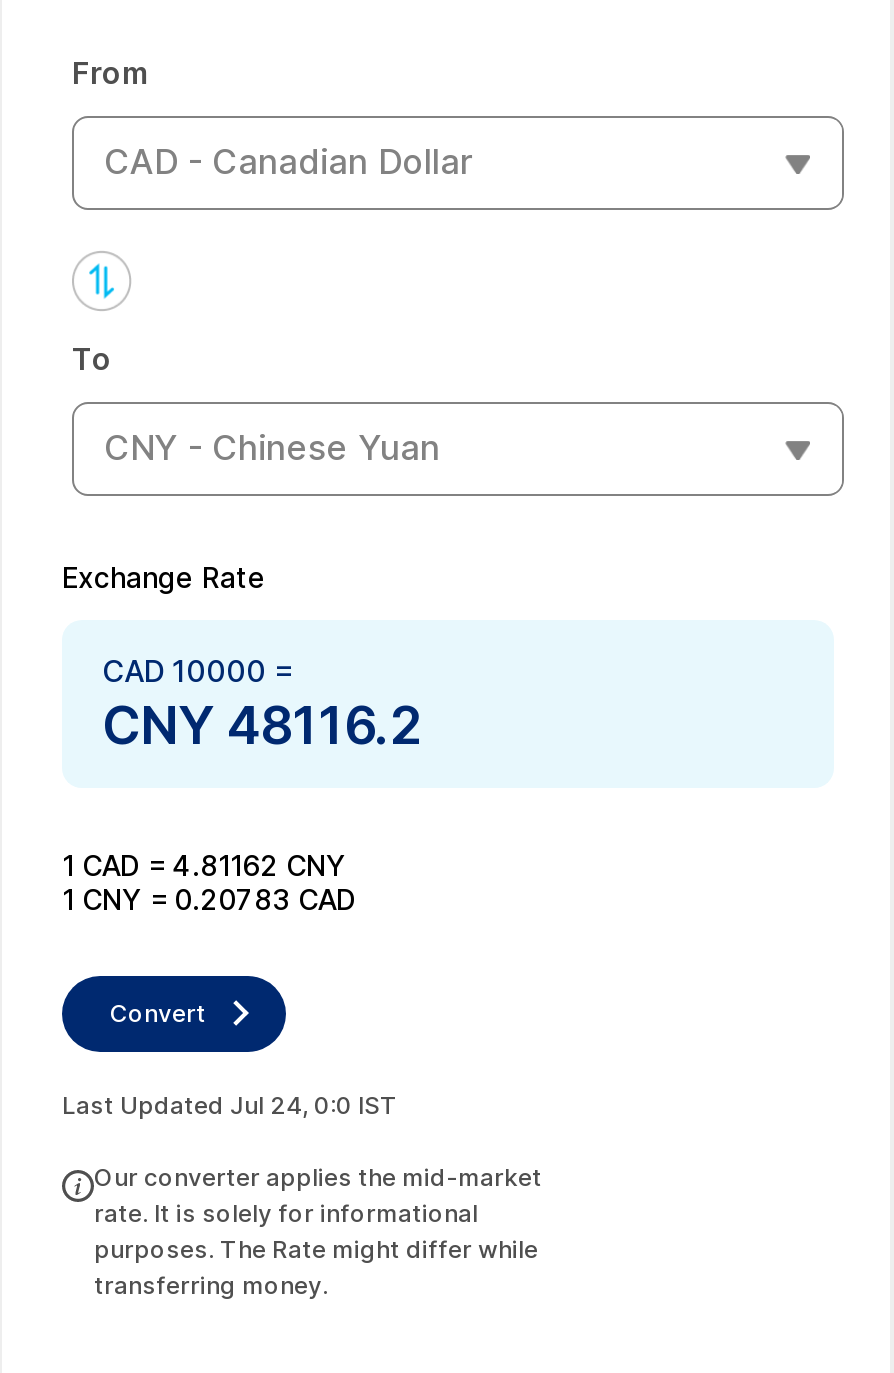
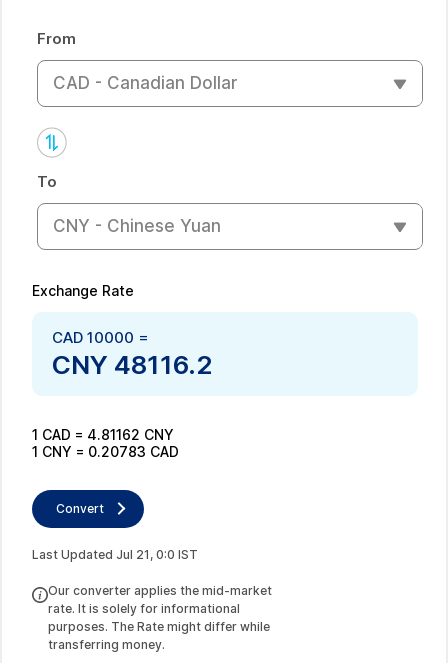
- Last Updated Jul 24, 0:0 IST
+ Last Updated Jul 21, 0:0 IST
